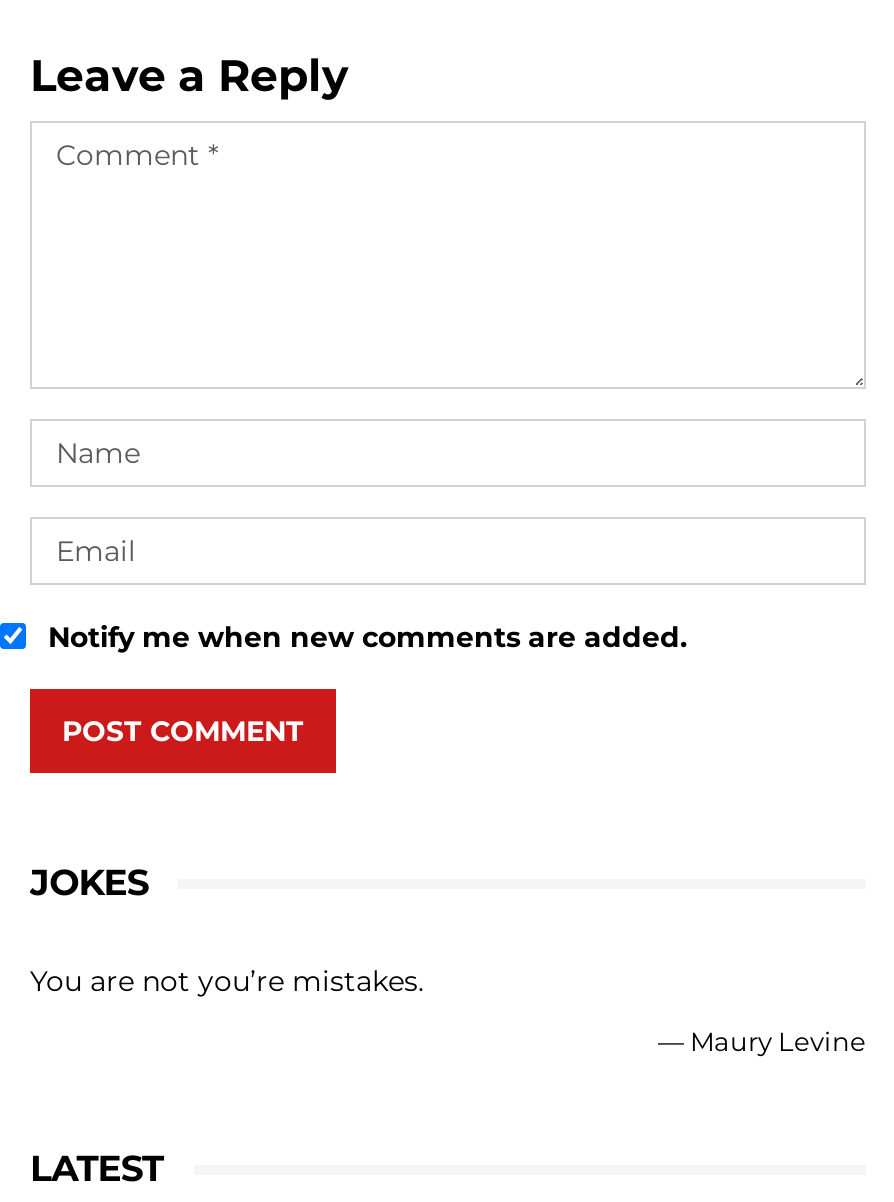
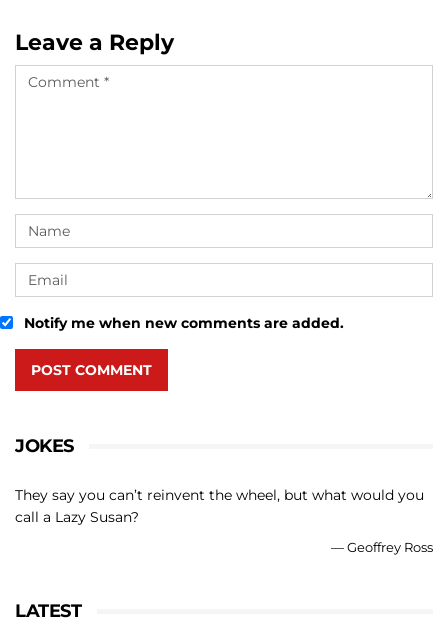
- You are not you’re mistakes.
+ They say you can’t reinvent the wheel, but what would you
+ call a Lazy Susan?

- — Maury Levine
+ — Geoffrey Ross
